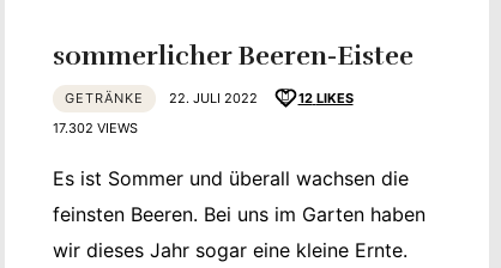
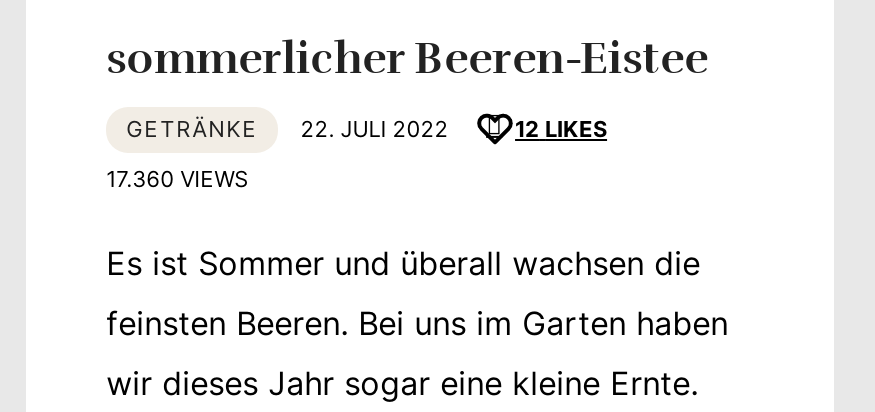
- 17.302 VIEWS
+ 17.360 VIEWS
